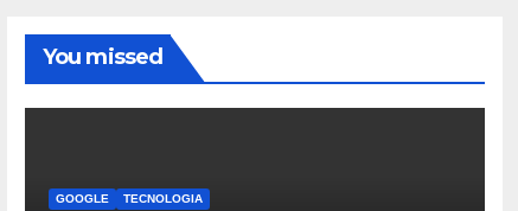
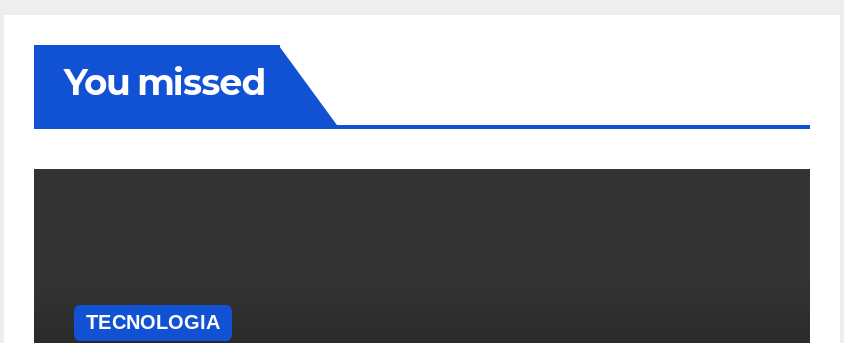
- GOOGLE
